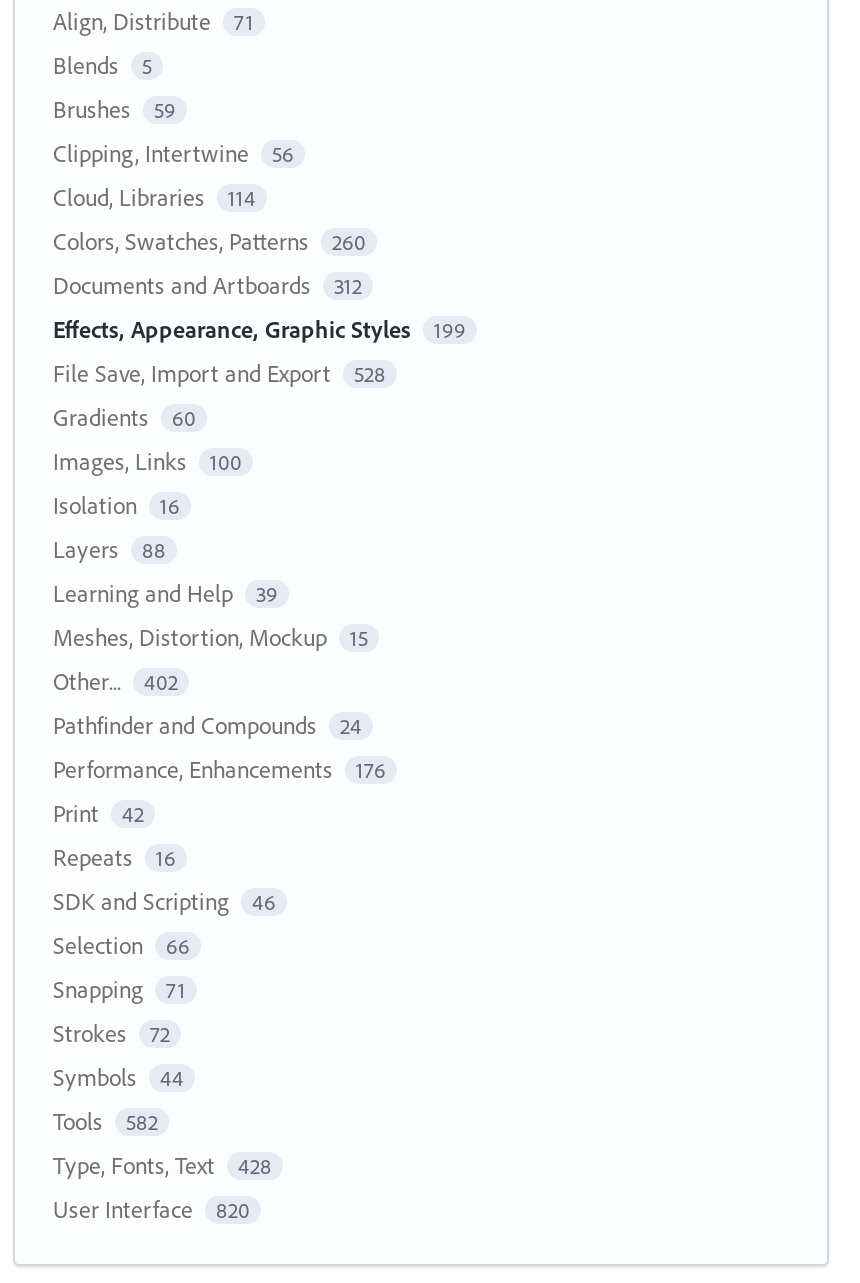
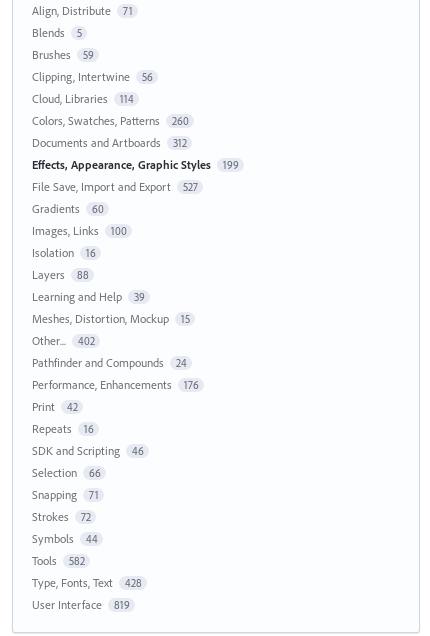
- File Save, Import and Export 528
+ File Save, Import and Export 527

- User Interface 820
+ User Interface 819
